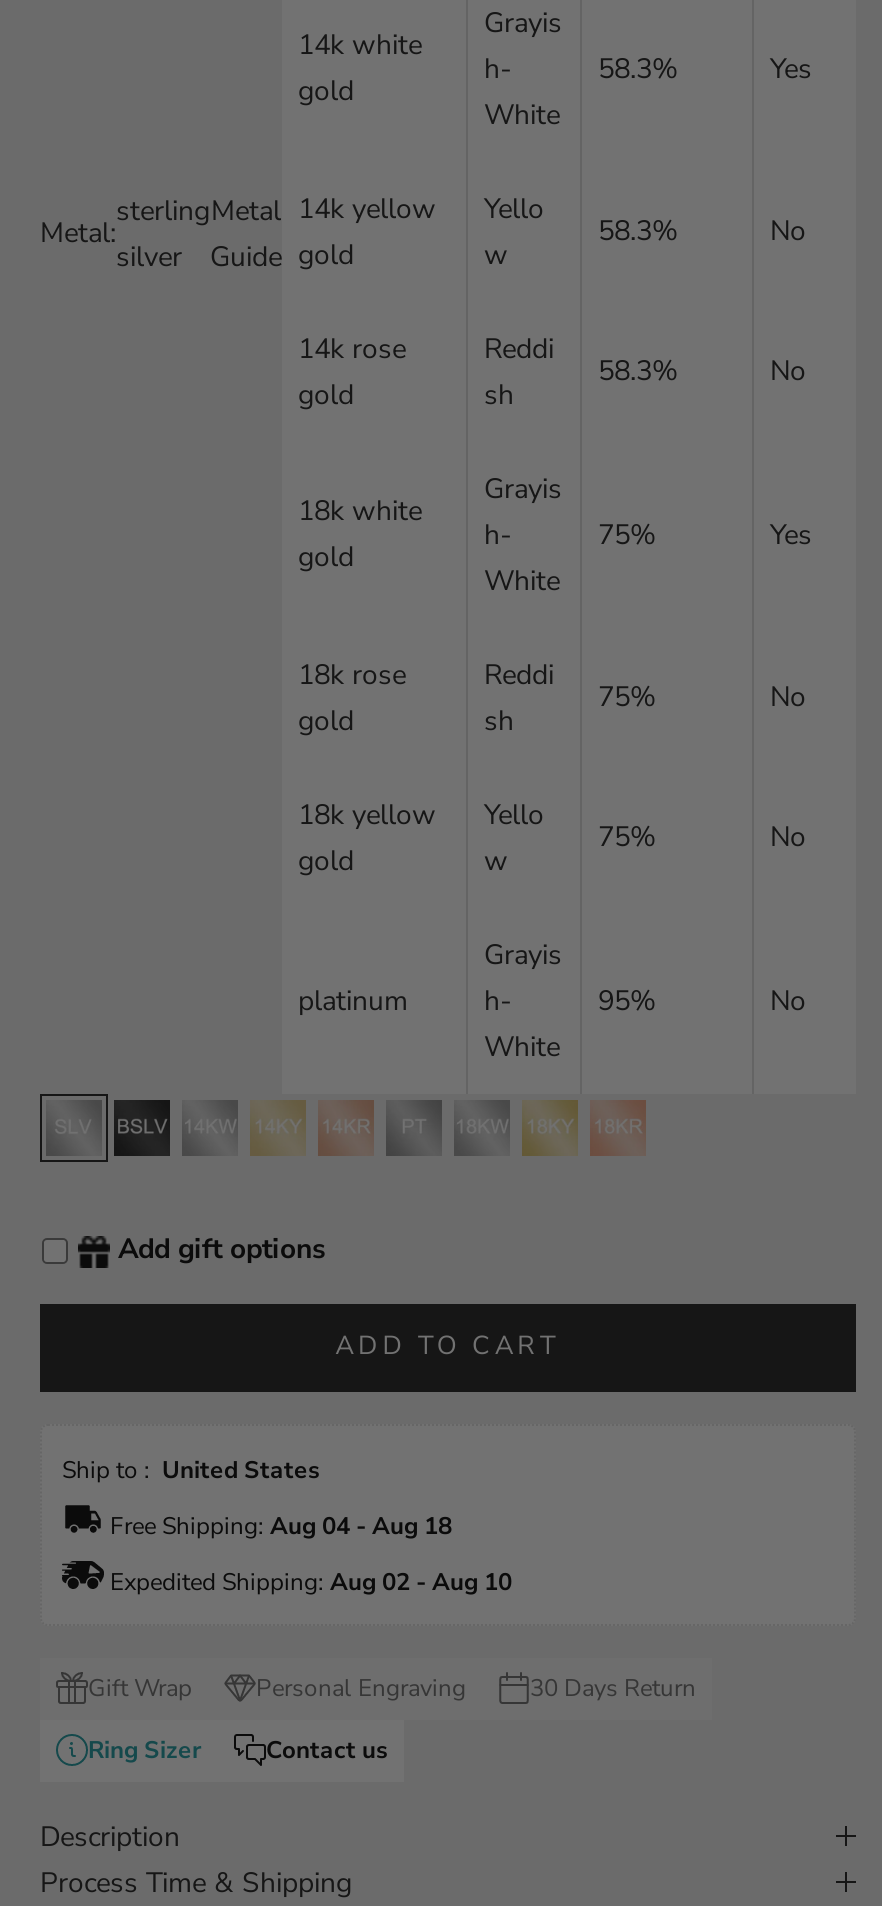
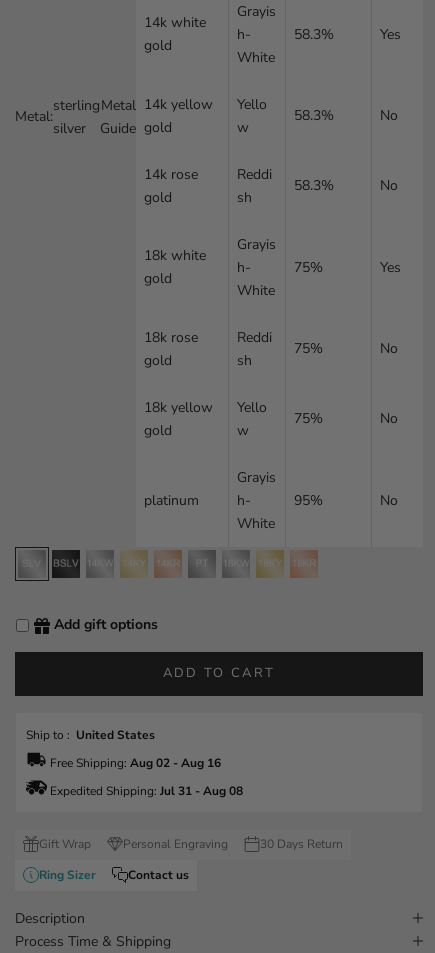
- Free Shipping: Aug 04 - Aug 18
+ Free Shipping: Aug 02 - Aug 16

- Expedited Shipping: Aug 02 - Aug 10
+ Expedited Shipping: Jul 31 - Aug 08
